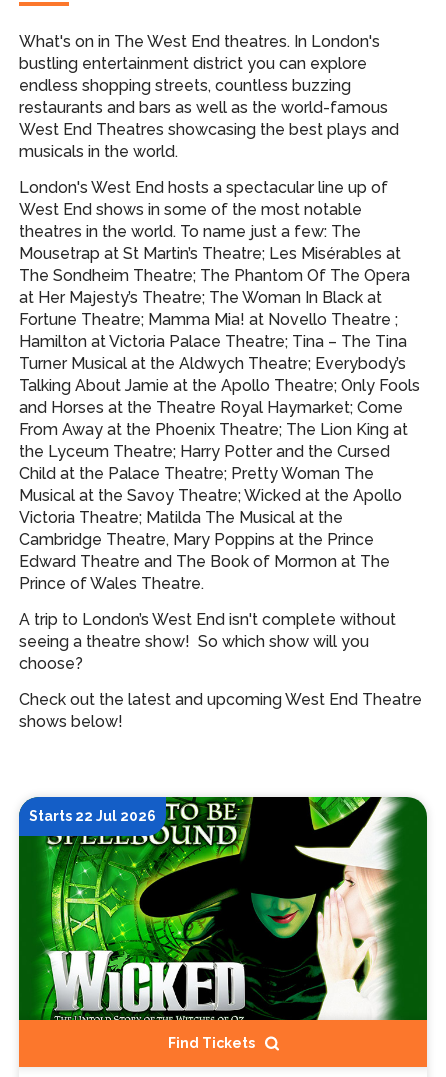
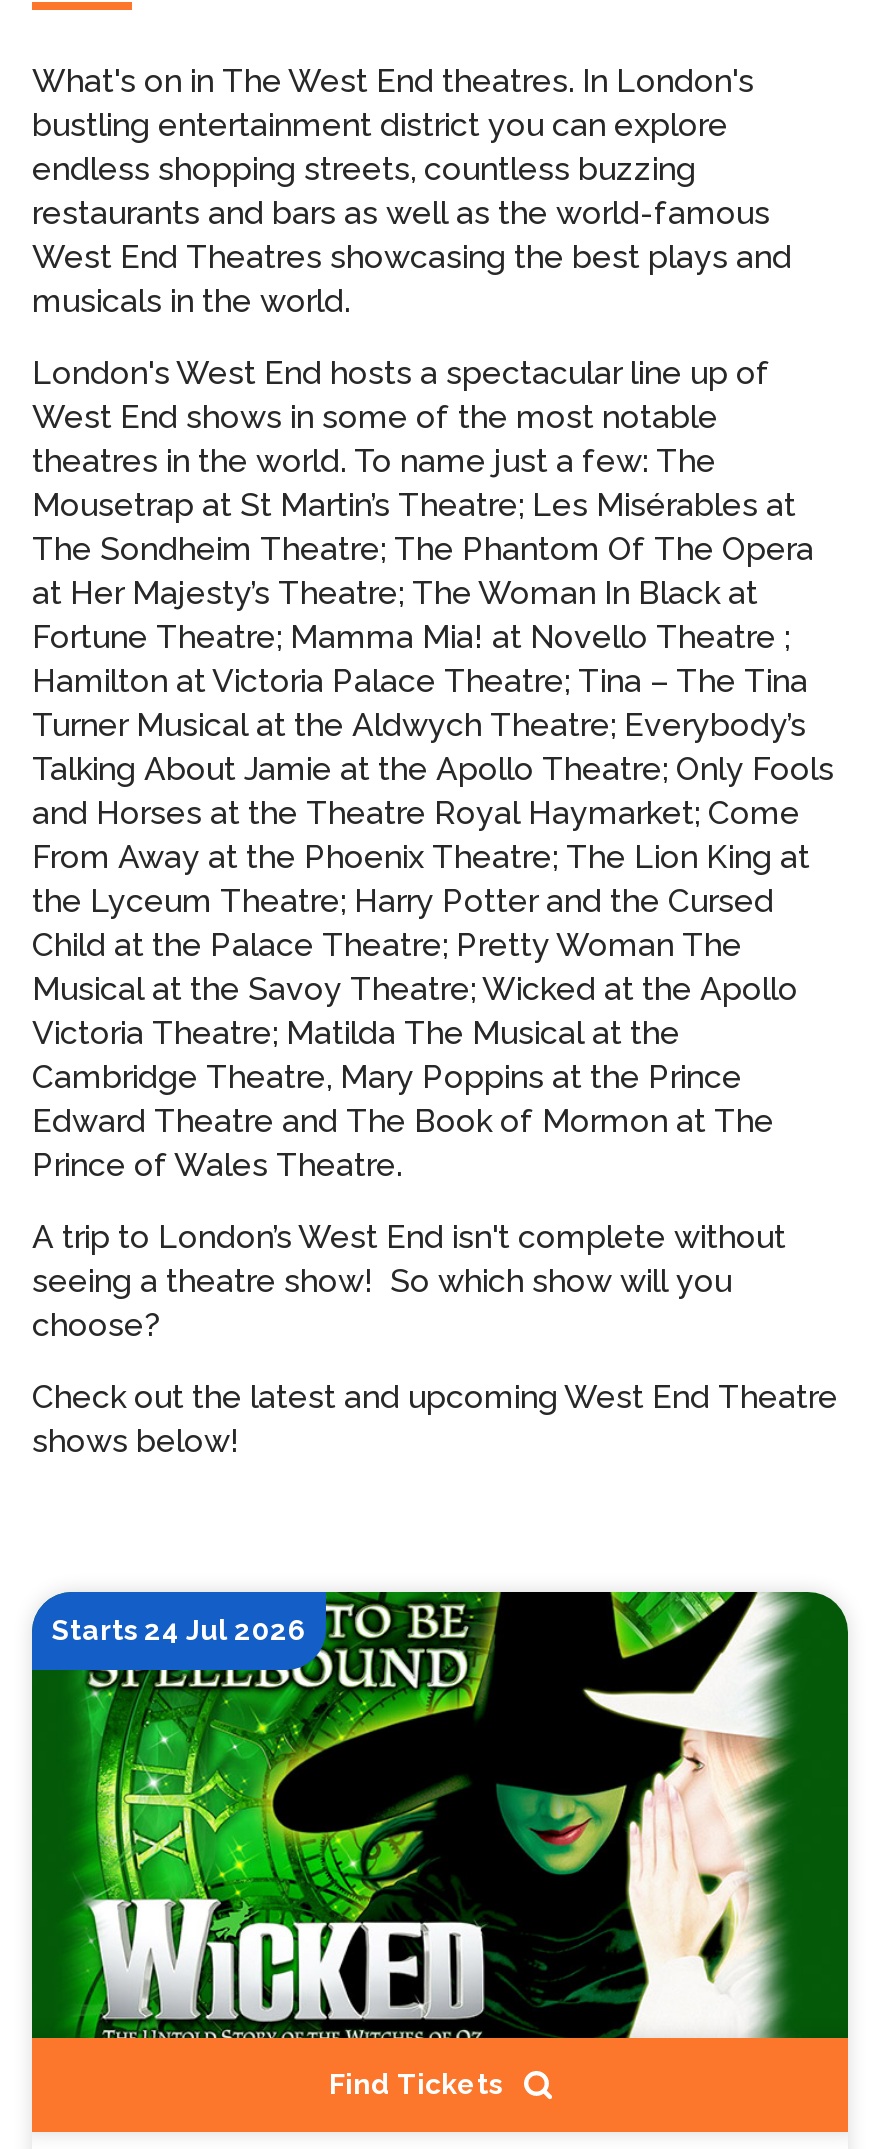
- Starts 22 Jul 2026
+ Starts 24 Jul 2026
